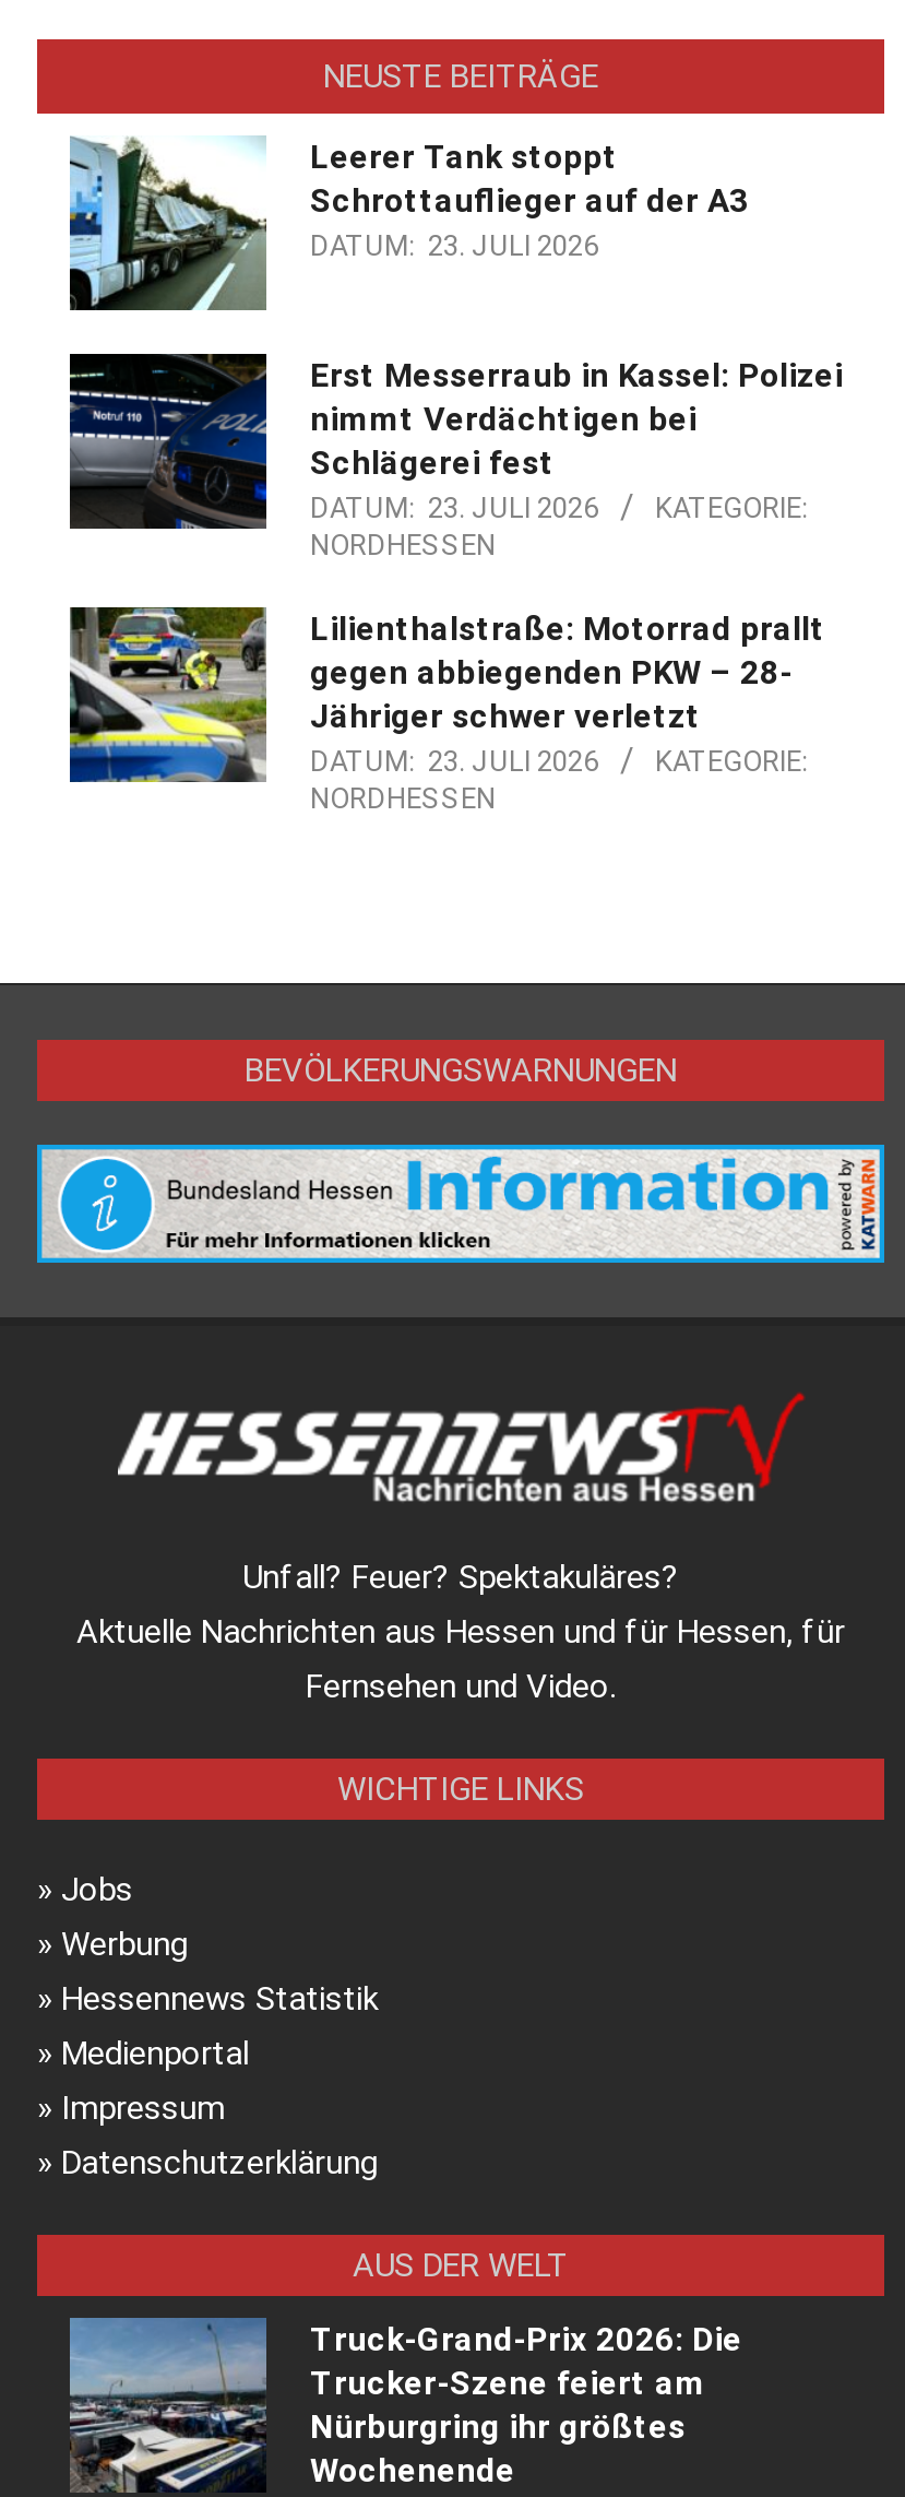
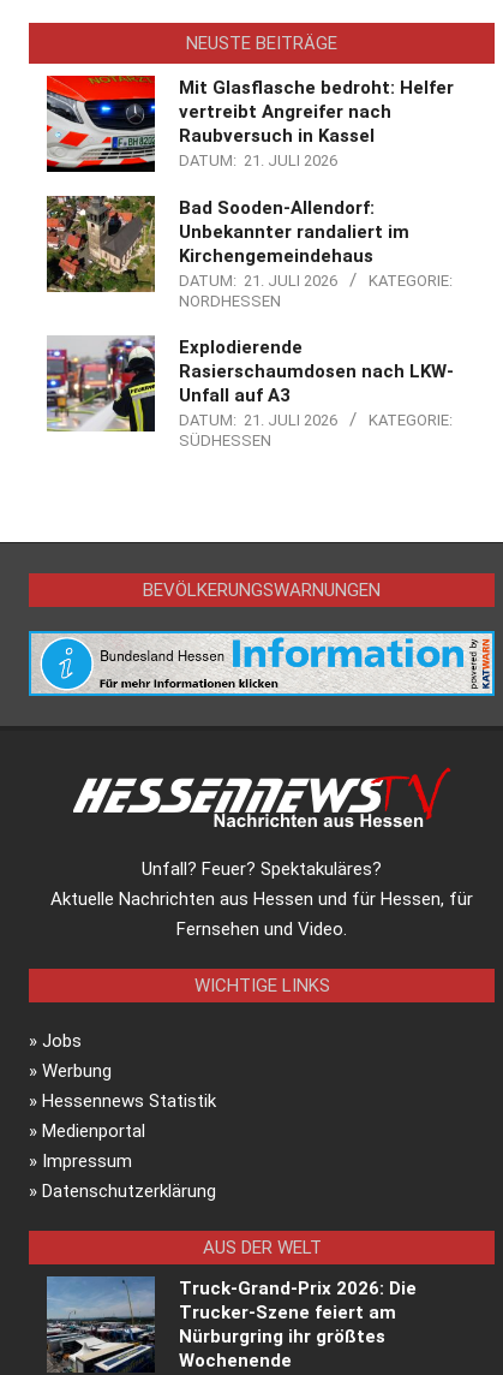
- [image]
- Leerer Tank stoppt
- Schrottauflieger auf der A3
- DATUM: 23. JULI 2026
+ [image]
+ Mit Glasflasche bedroht: Helfer
+ vertreibt Angreifer nach
+ Raubversuch in Kassel
+ DATUM: 21. JULI 2026

- [image]
- Erst Messerraub in Kassel: Polizei
- nimmt Verdächtigen bei
- Schlägerei fest
- DATUM: 23. JULI 2026
+ [image]
+ Bad Sooden-Allendorf:
+ Unbekannter randaliert im
+ Kirchengemeindehaus
+ DATUM: 21. JULI 2026

- [image]
- Lilienthalstraße: Motorrad prallt
- gegen abbiegenden PKW – 28-
- Jähriger schwer verletzt
- DATUM: 23. JULI 2026
+ [image]
+ Explodierende
+ Rasierschaumdosen nach LKW-
+ Unfall auf A3
+ DATUM: 21. JULI 2026

- NORDHESSEN
+ SÜDHESSEN
